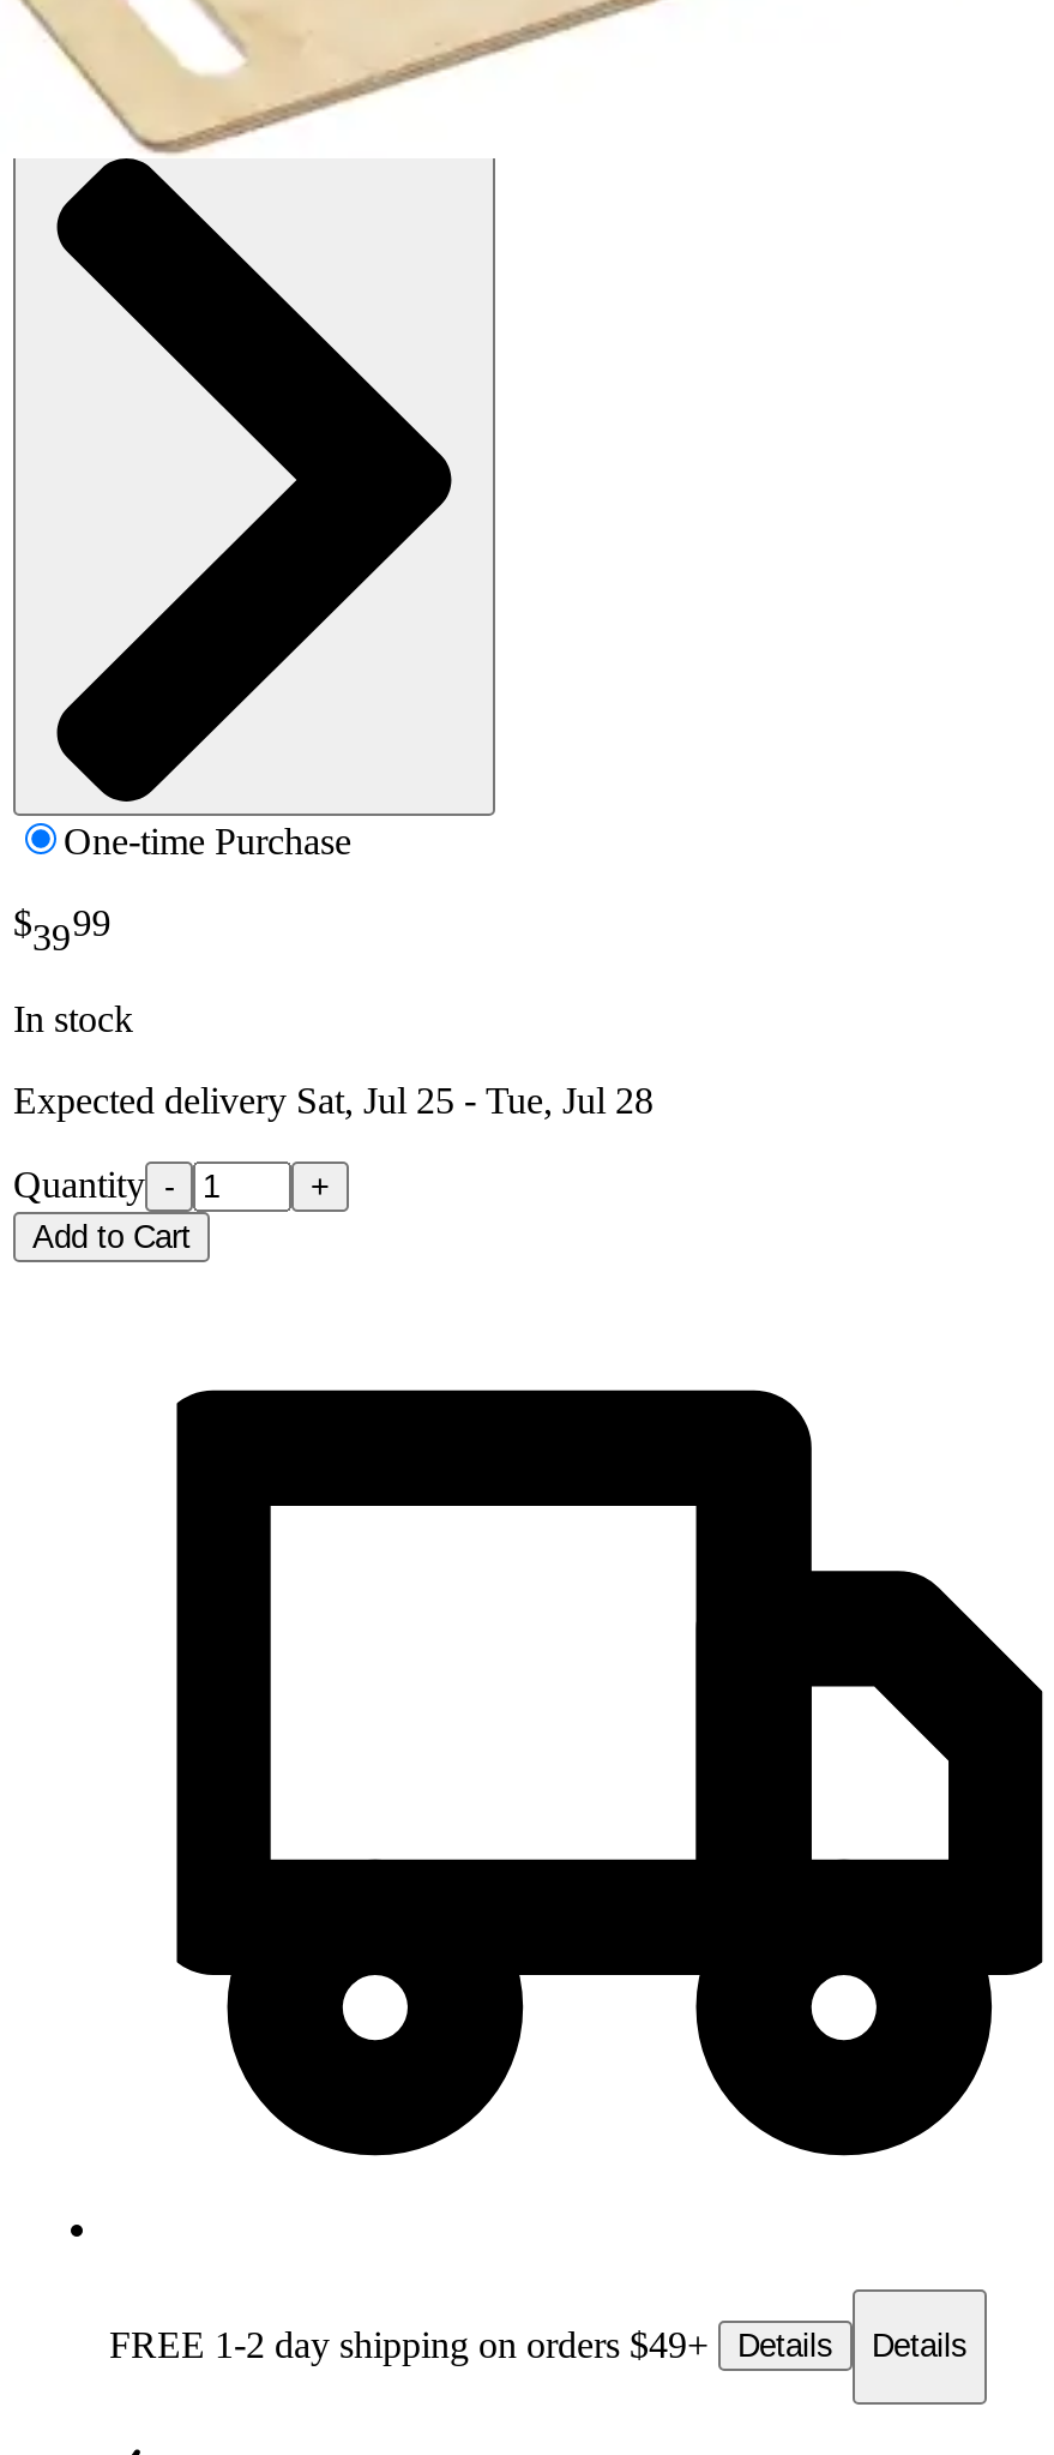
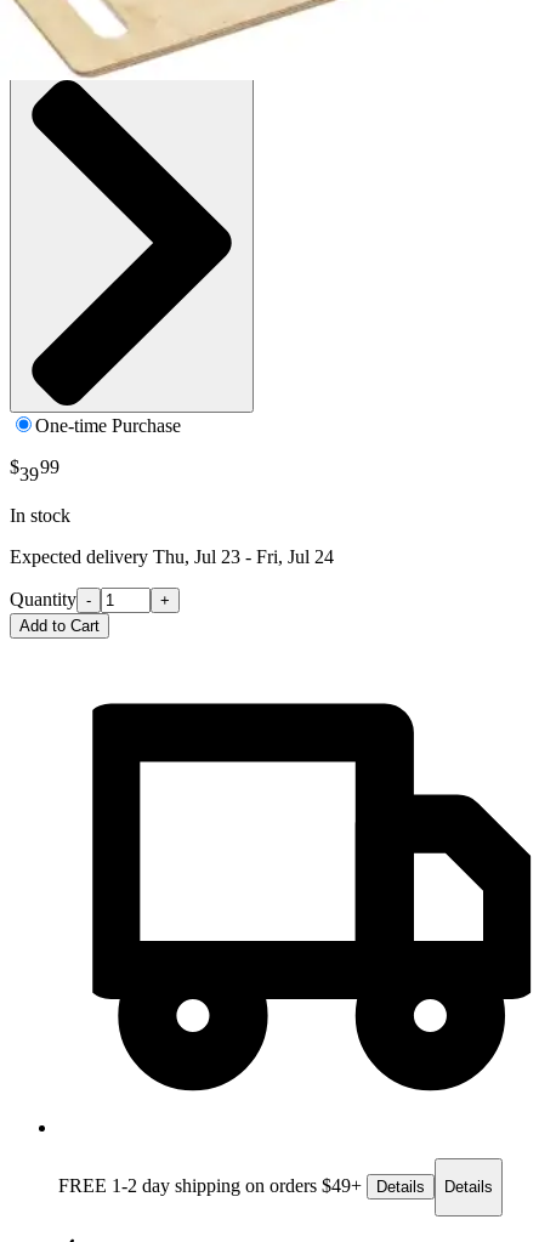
- Expected delivery Sat, Jul 25 - Tue, Jul 28
+ Expected delivery Thu, Jul 23 - Fri, Jul 24
